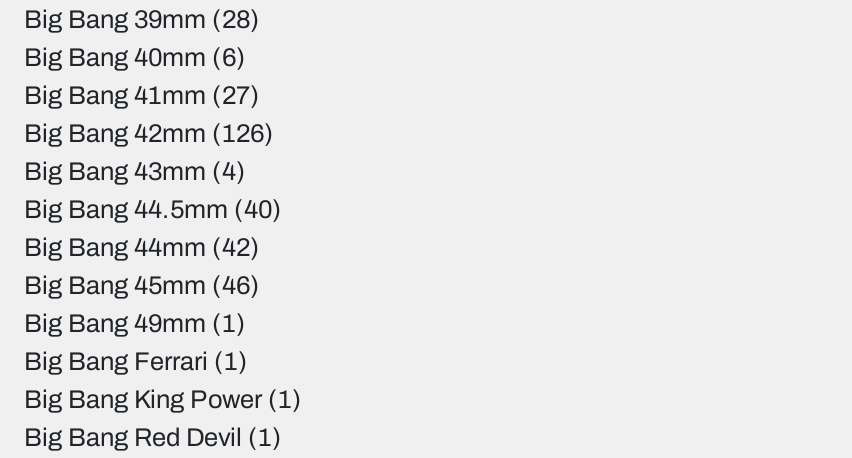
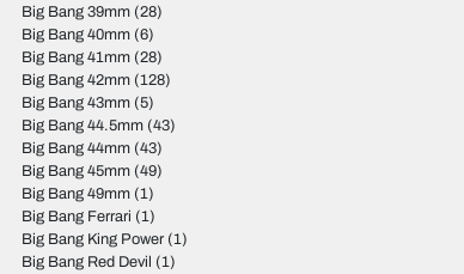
- Big Bang 41mm (27)
+ Big Bang 41mm (28)

- Big Bang 42mm (126)
+ Big Bang 42mm (128)

- Big Bang 43mm (4)
+ Big Bang 43mm (5)

- Big Bang 44.5mm (40)
+ Big Bang 44.5mm (43)

- Big Bang 44mm (42)
+ Big Bang 44mm (43)

- Big Bang 45mm (46)
+ Big Bang 45mm (49)
